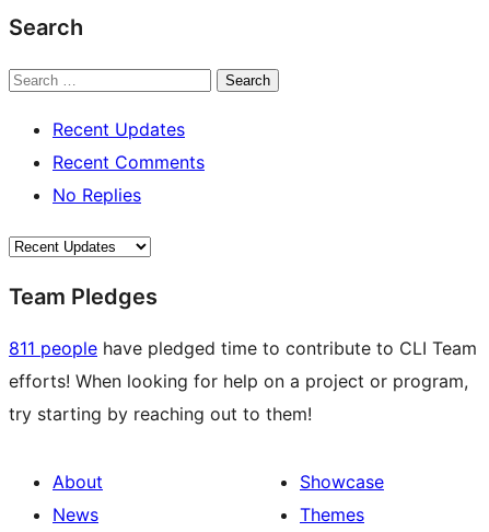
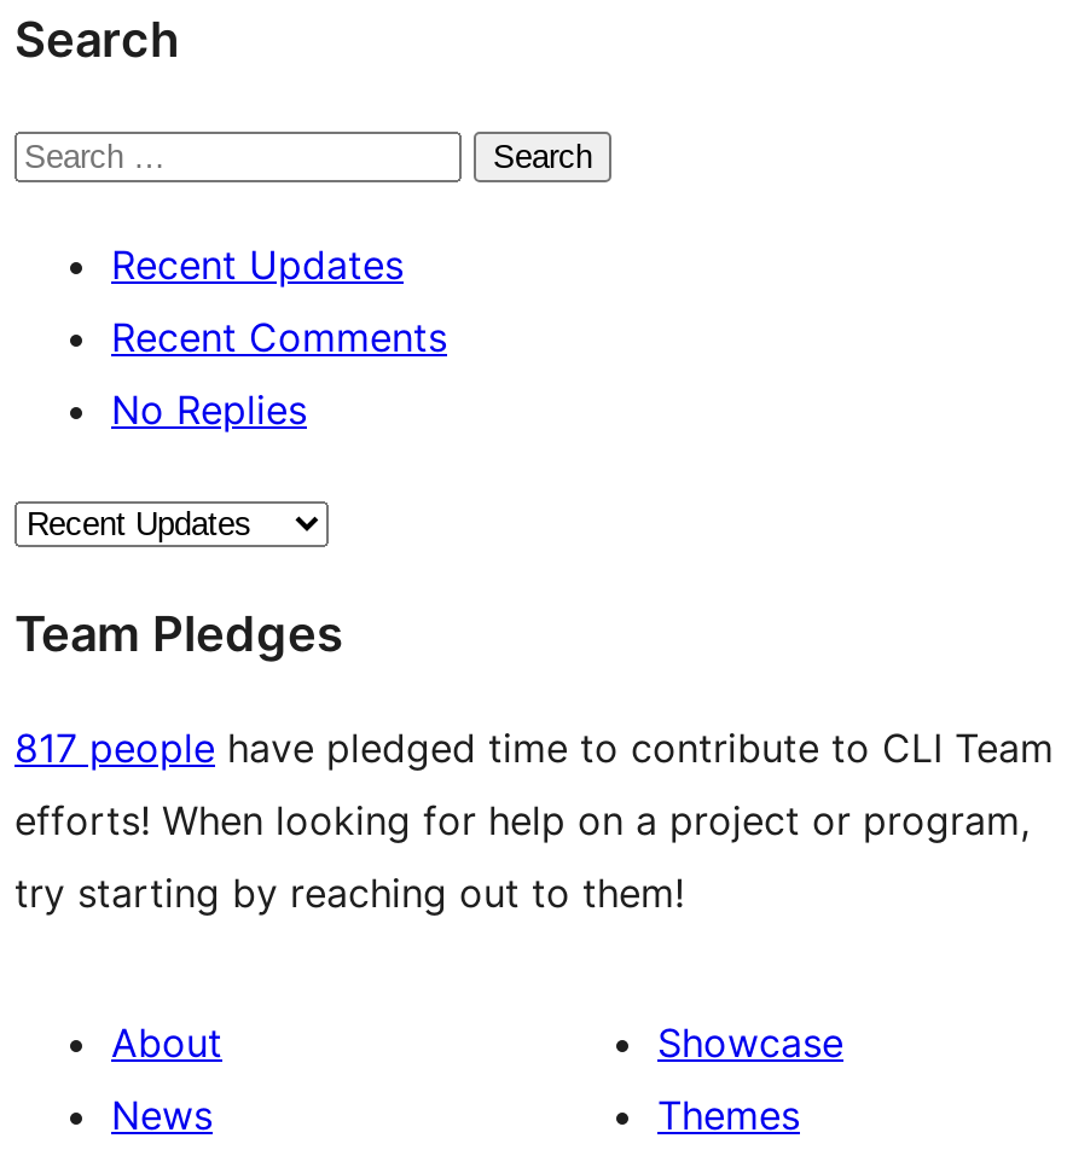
- 811 people have pledged time to contribute to CLI Team
+ 817 people have pledged time to contribute to CLI Team
